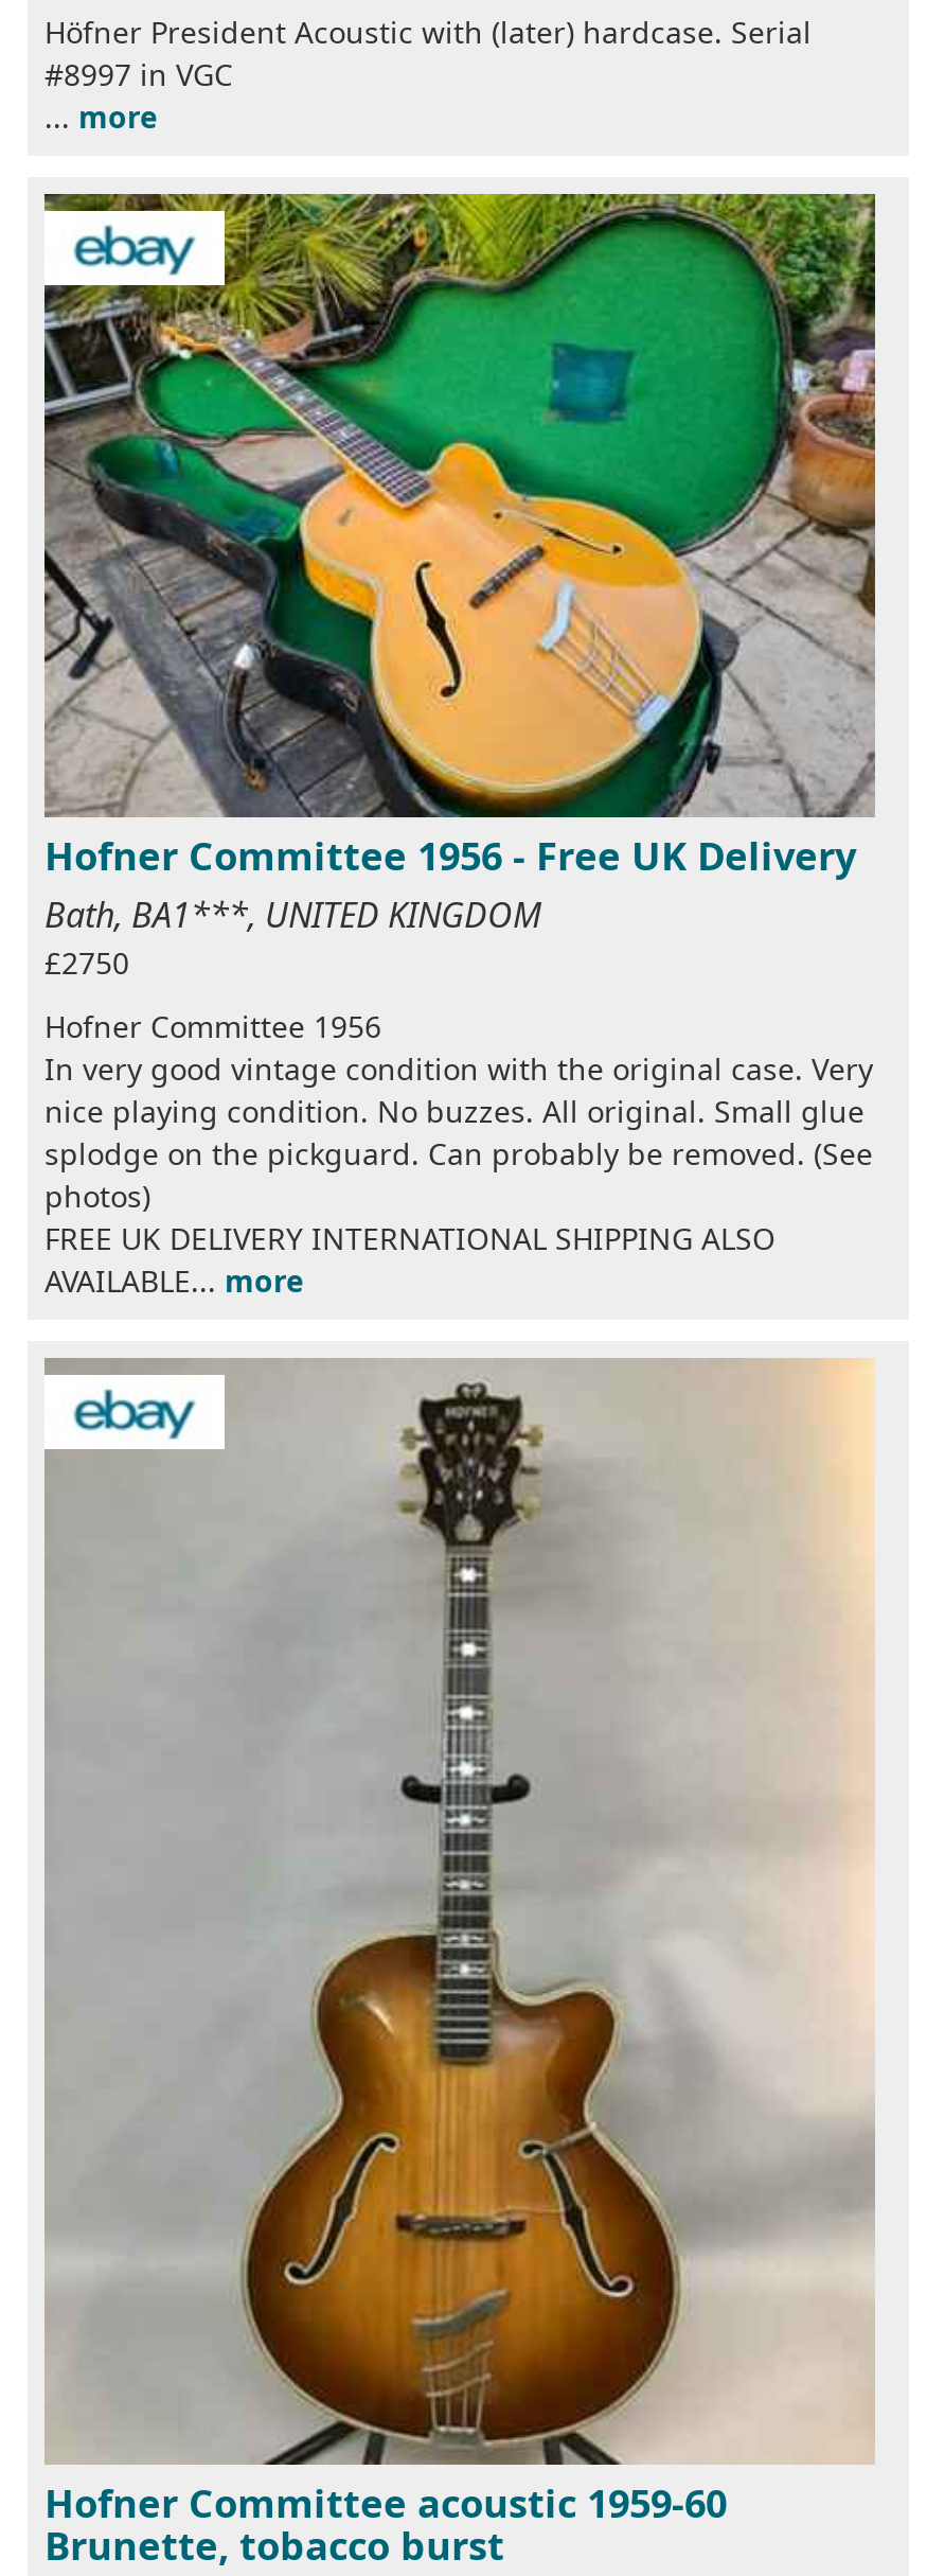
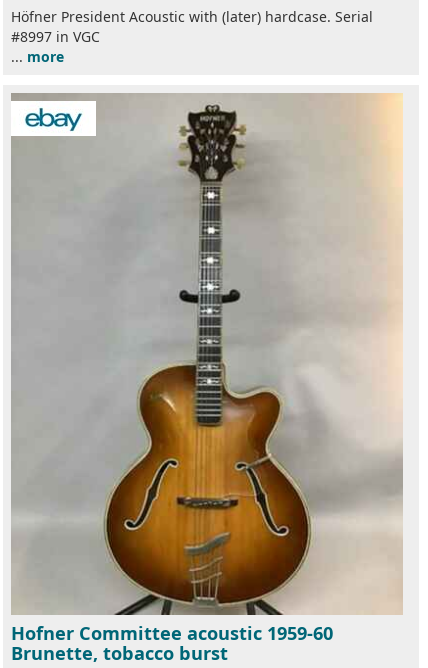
- [image]
- Hofner Committee 1956 - Free UK Delivery
- Bath, BA1***, UNITED KINGDOM
- £2750
- Hofner Committee 1956
- In very good vintage condition with the original case. Very
- nice playing condition. No buzzes. All original. Small glue
- splodge on the pickguard. Can probably be removed. (See
- photos)
- FREE UK DELIVERY INTERNATIONAL SHIPPING ALSO
- AVAILABLE... more
